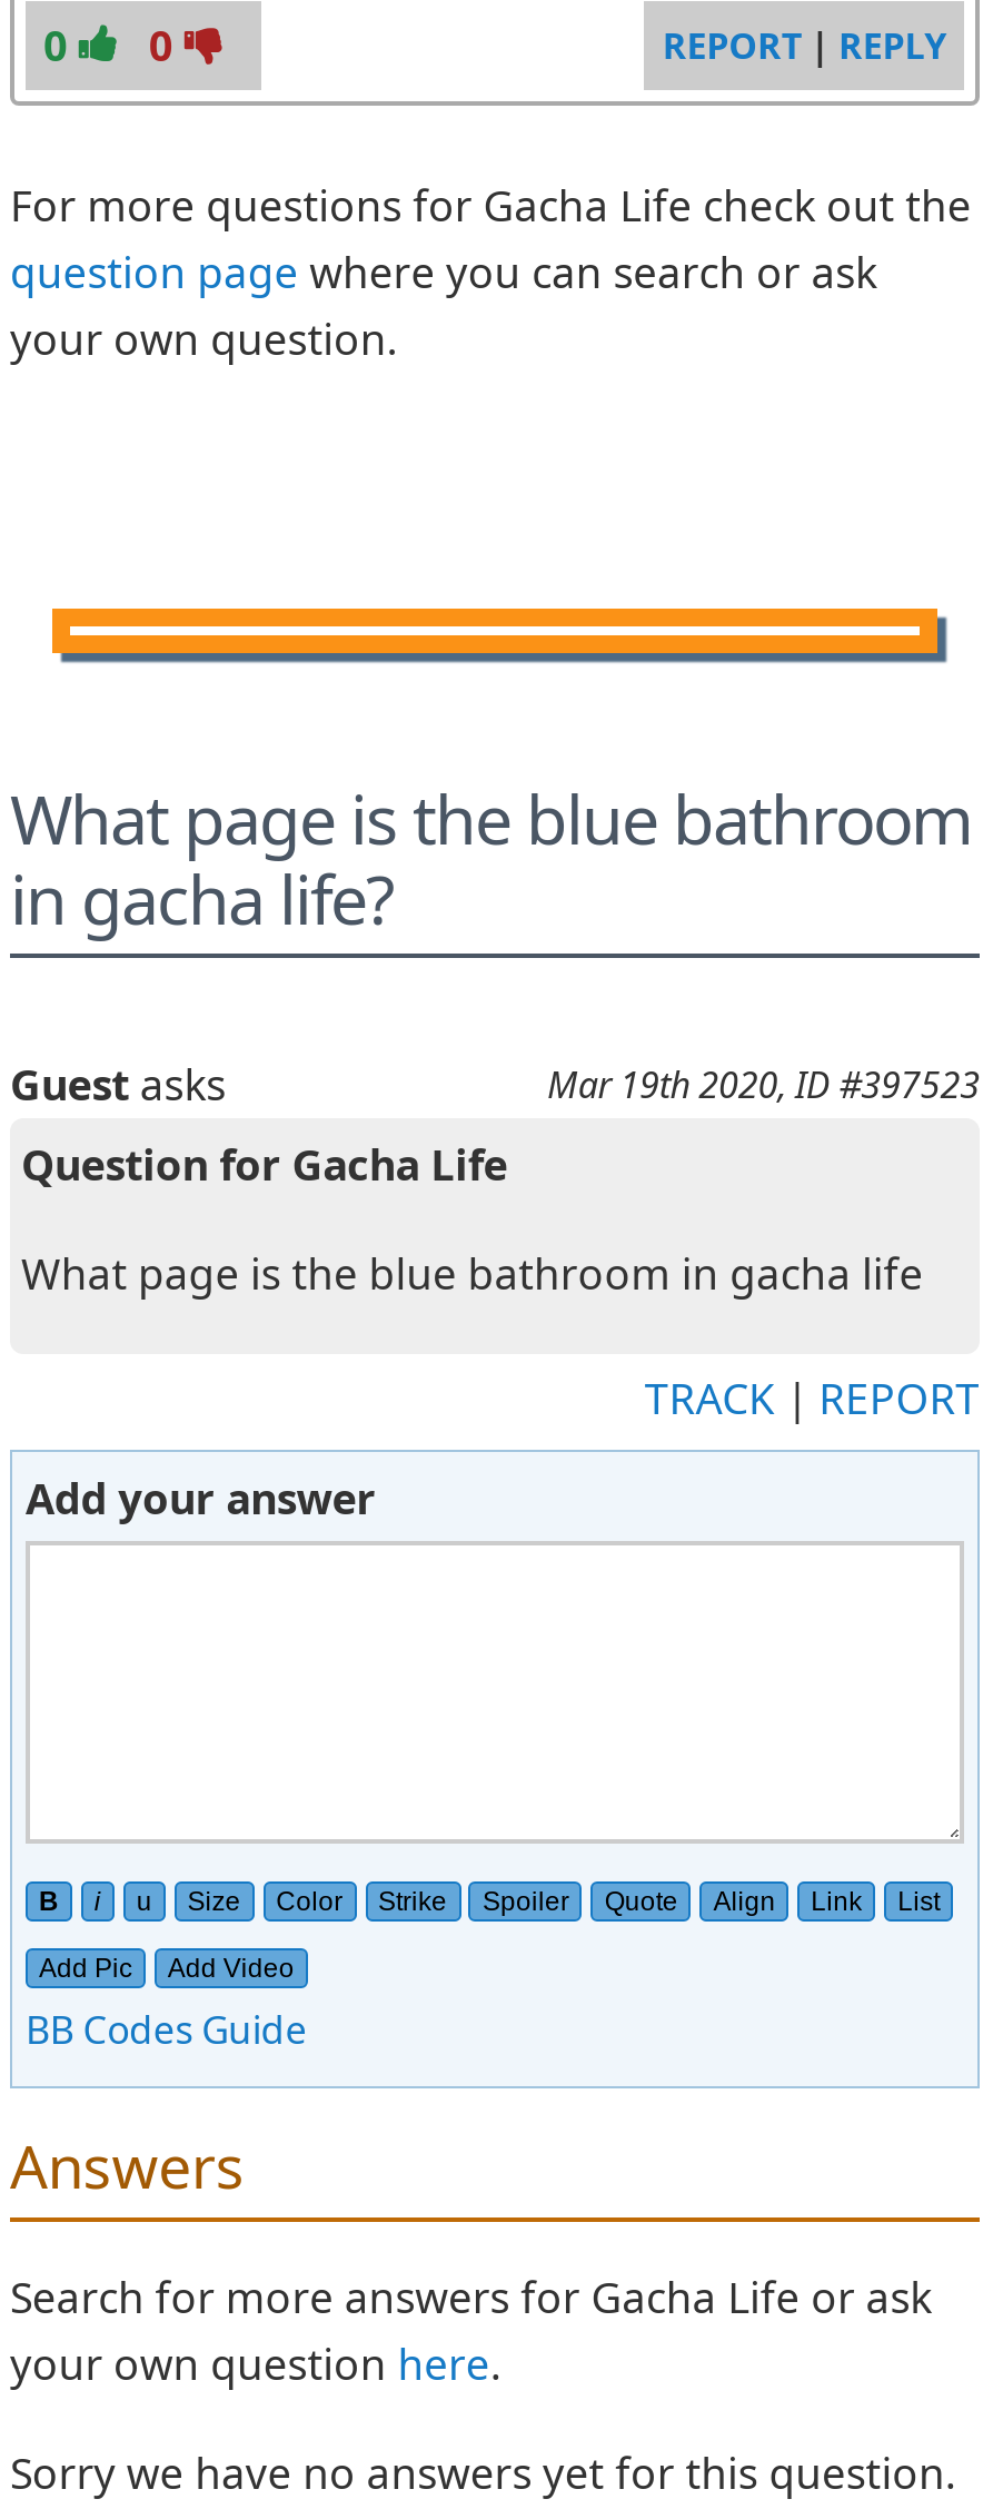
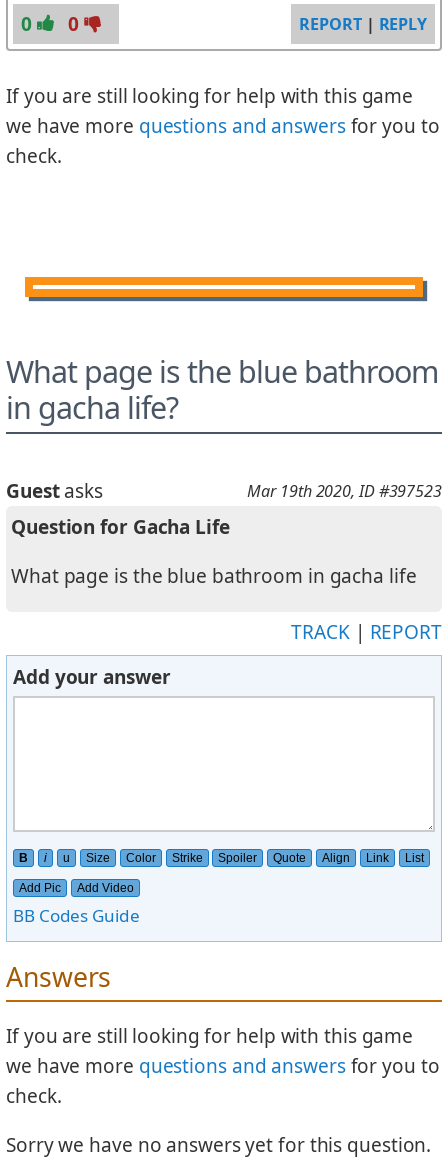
- For more questions for Gacha Life check out the
- question page where you can search or ask
- your own question.
+ If you are still looking for help with this game
+ we have more questions and answers for you to
+ check.

- Search for more answers for Gacha Life or ask
- your own question here.
+ If you are still looking for help with this game
+ we have more questions and answers for you to
+ check.
